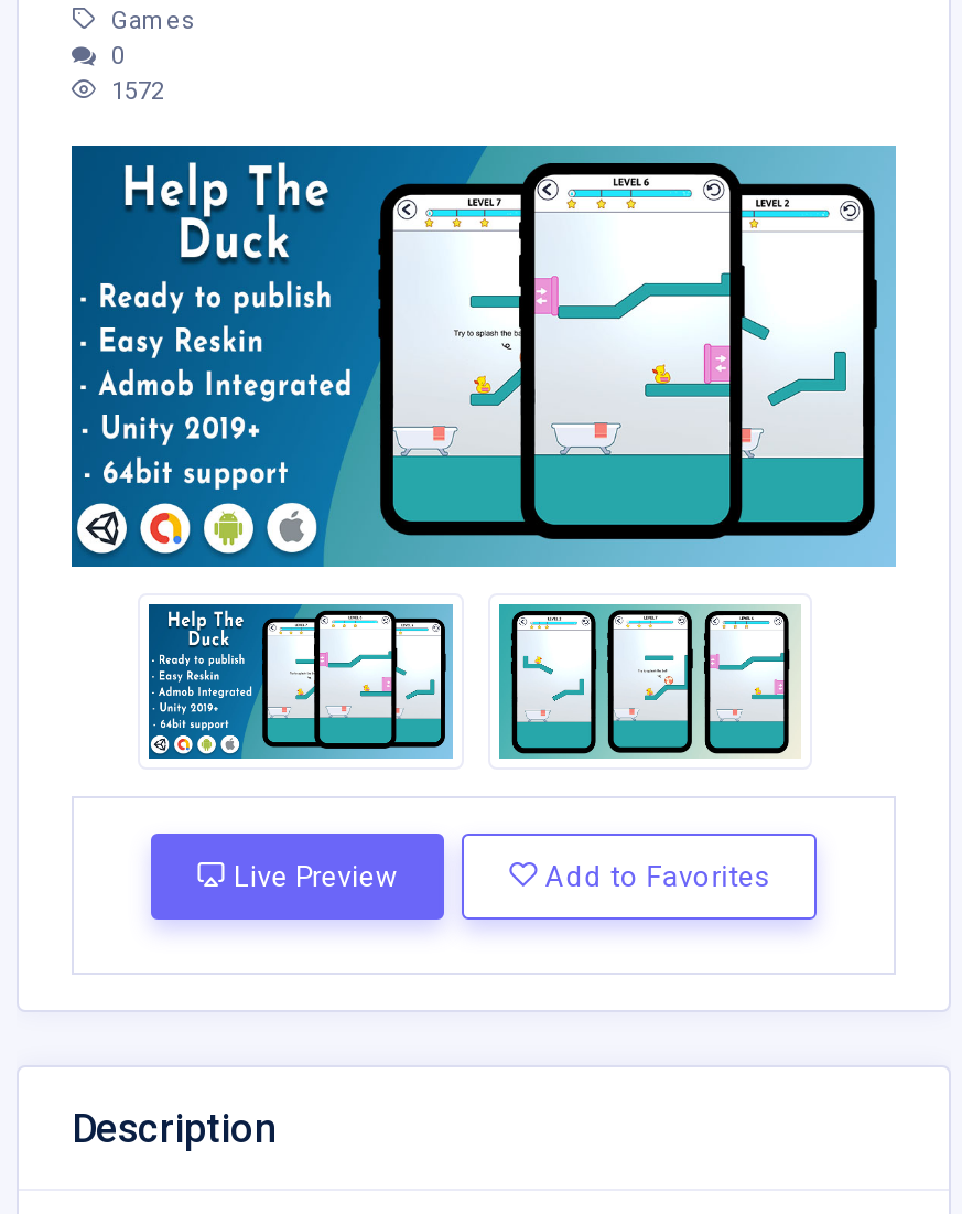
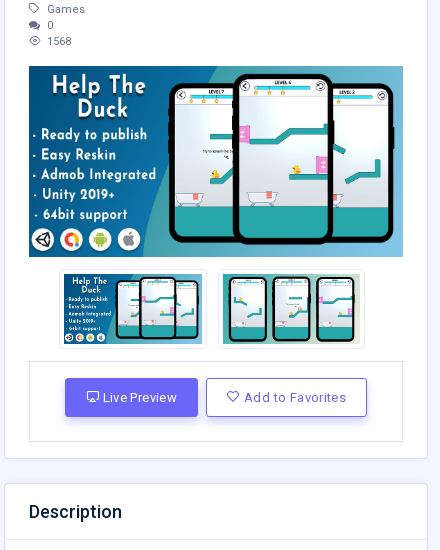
- 1572
+ 1568
